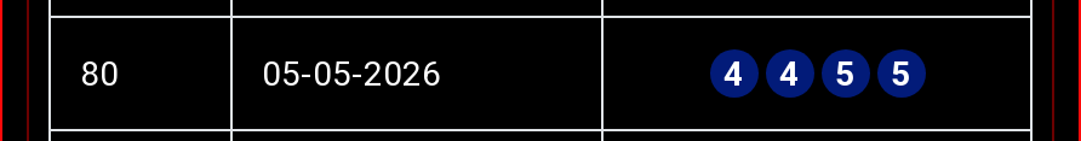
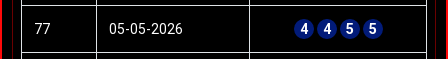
- 80
+ 77
